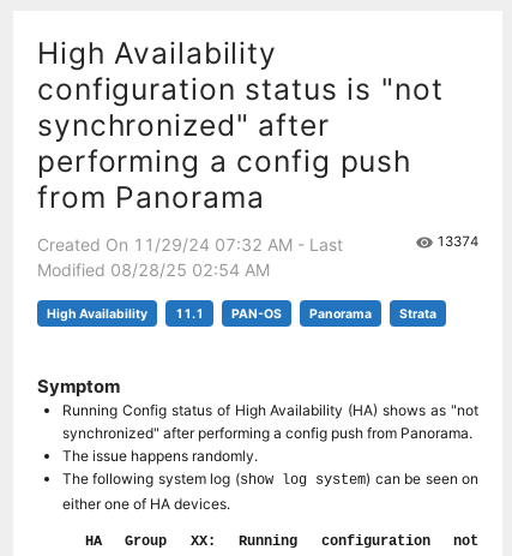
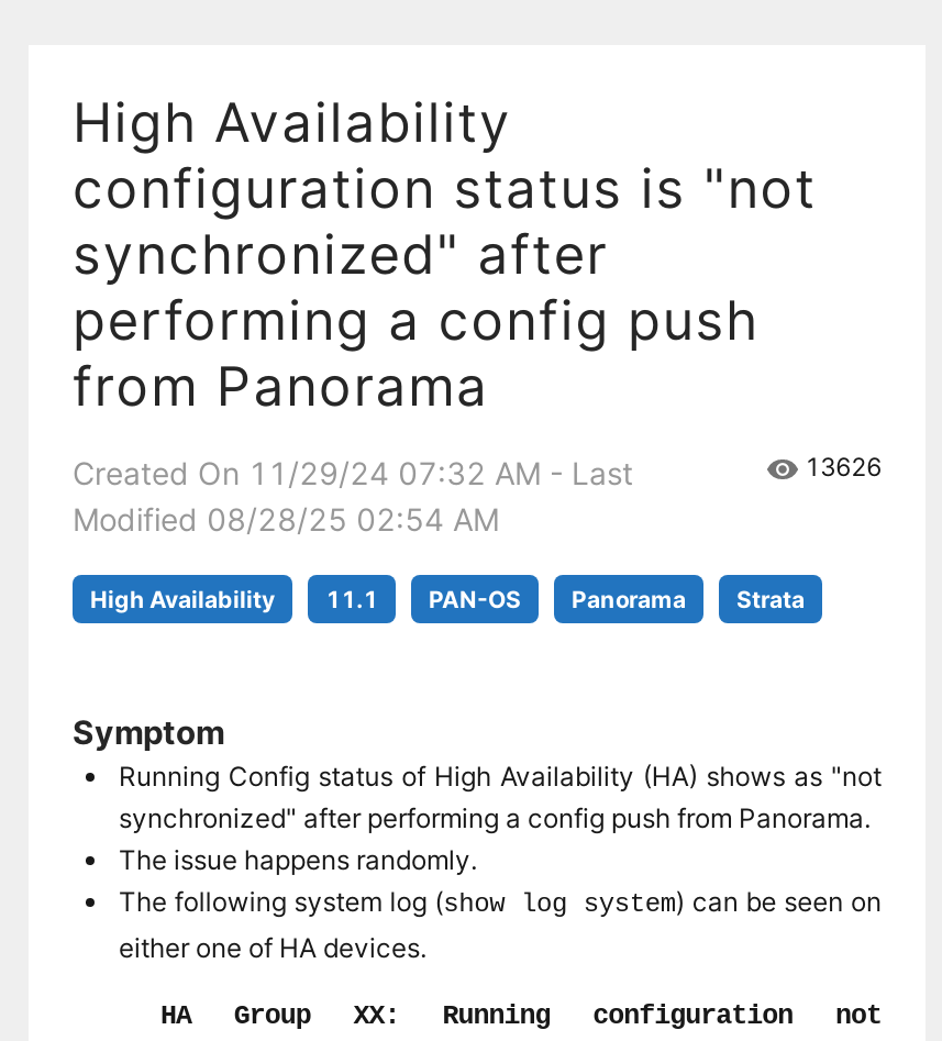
- 13374
+ 13626
